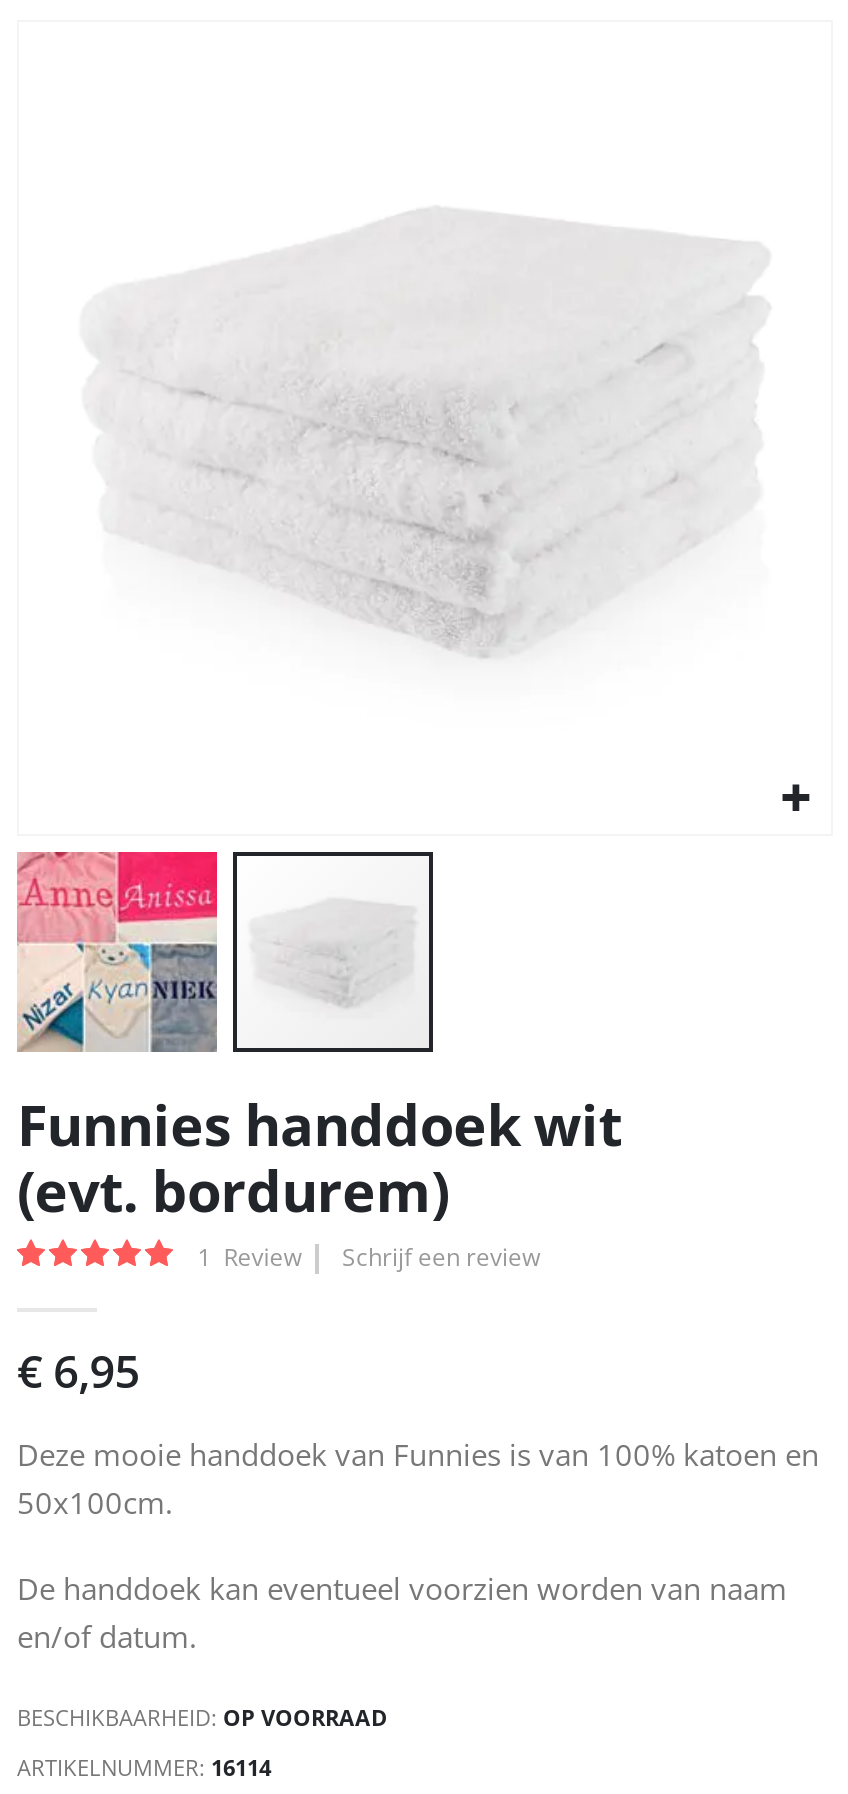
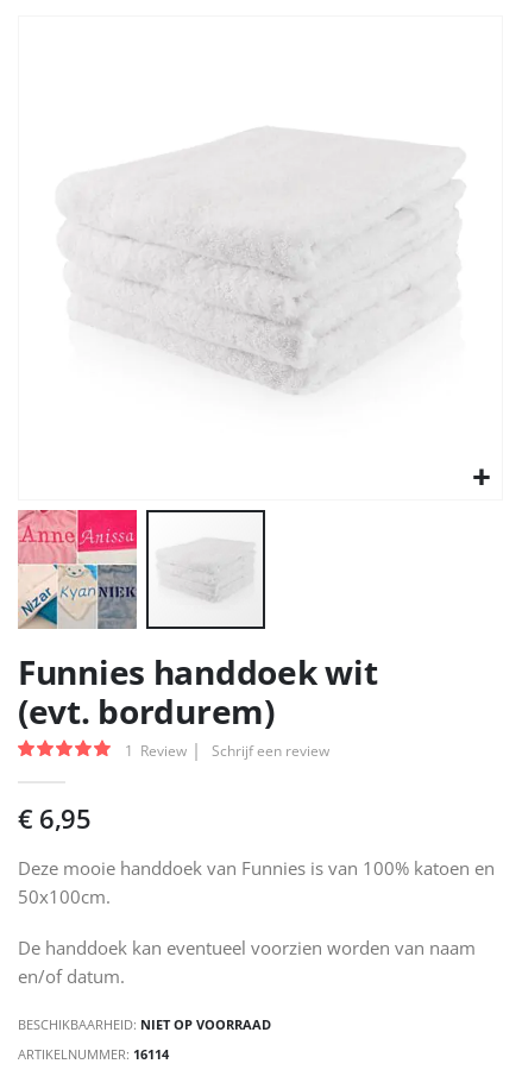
- BESCHIKBAARHEID: OP VOORRAAD
+ BESCHIKBAARHEID: NIET OP VOORRAAD
